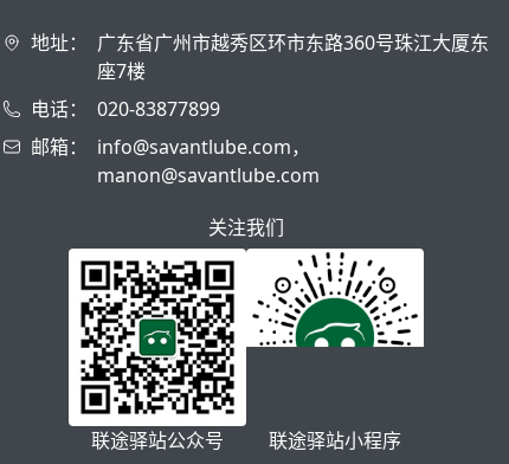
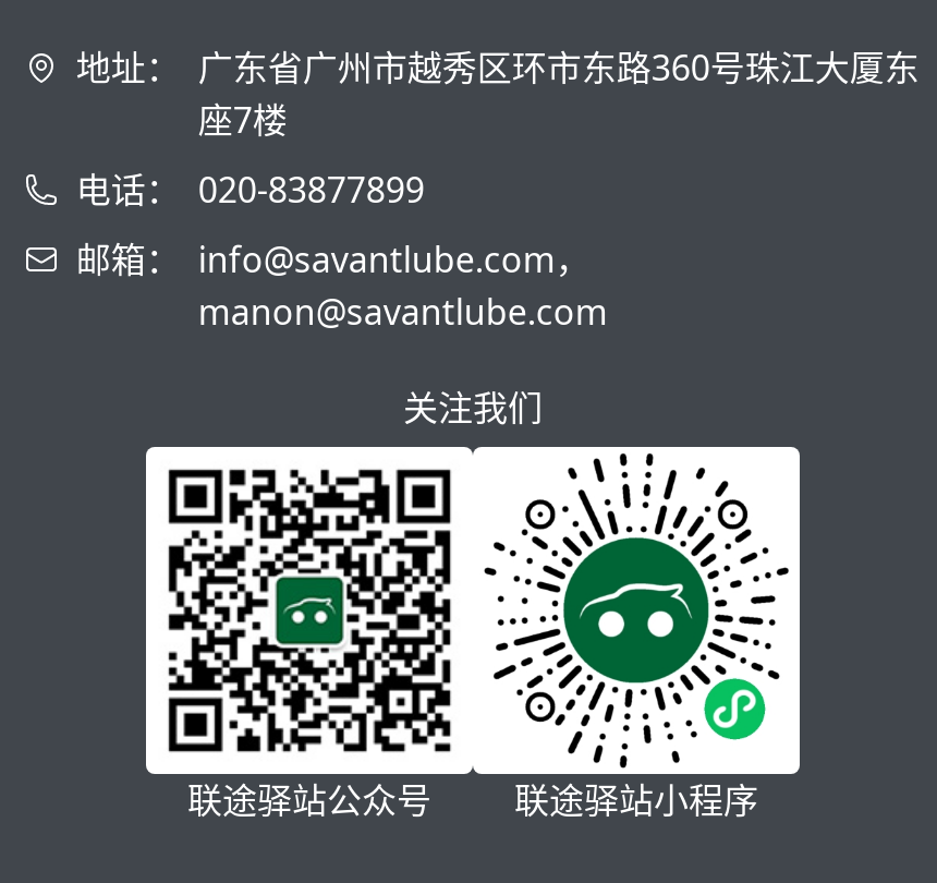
+ [image]
